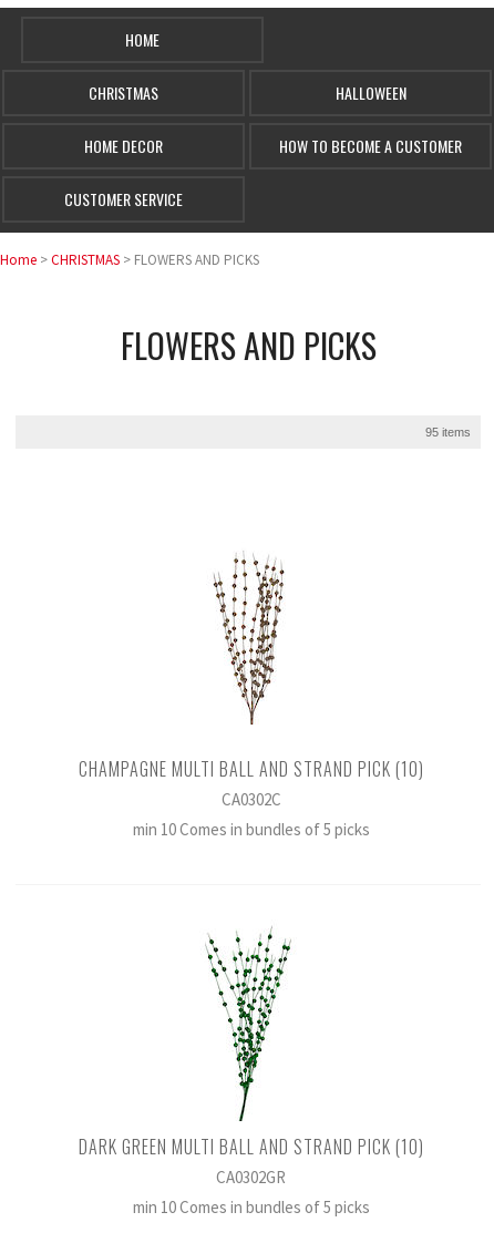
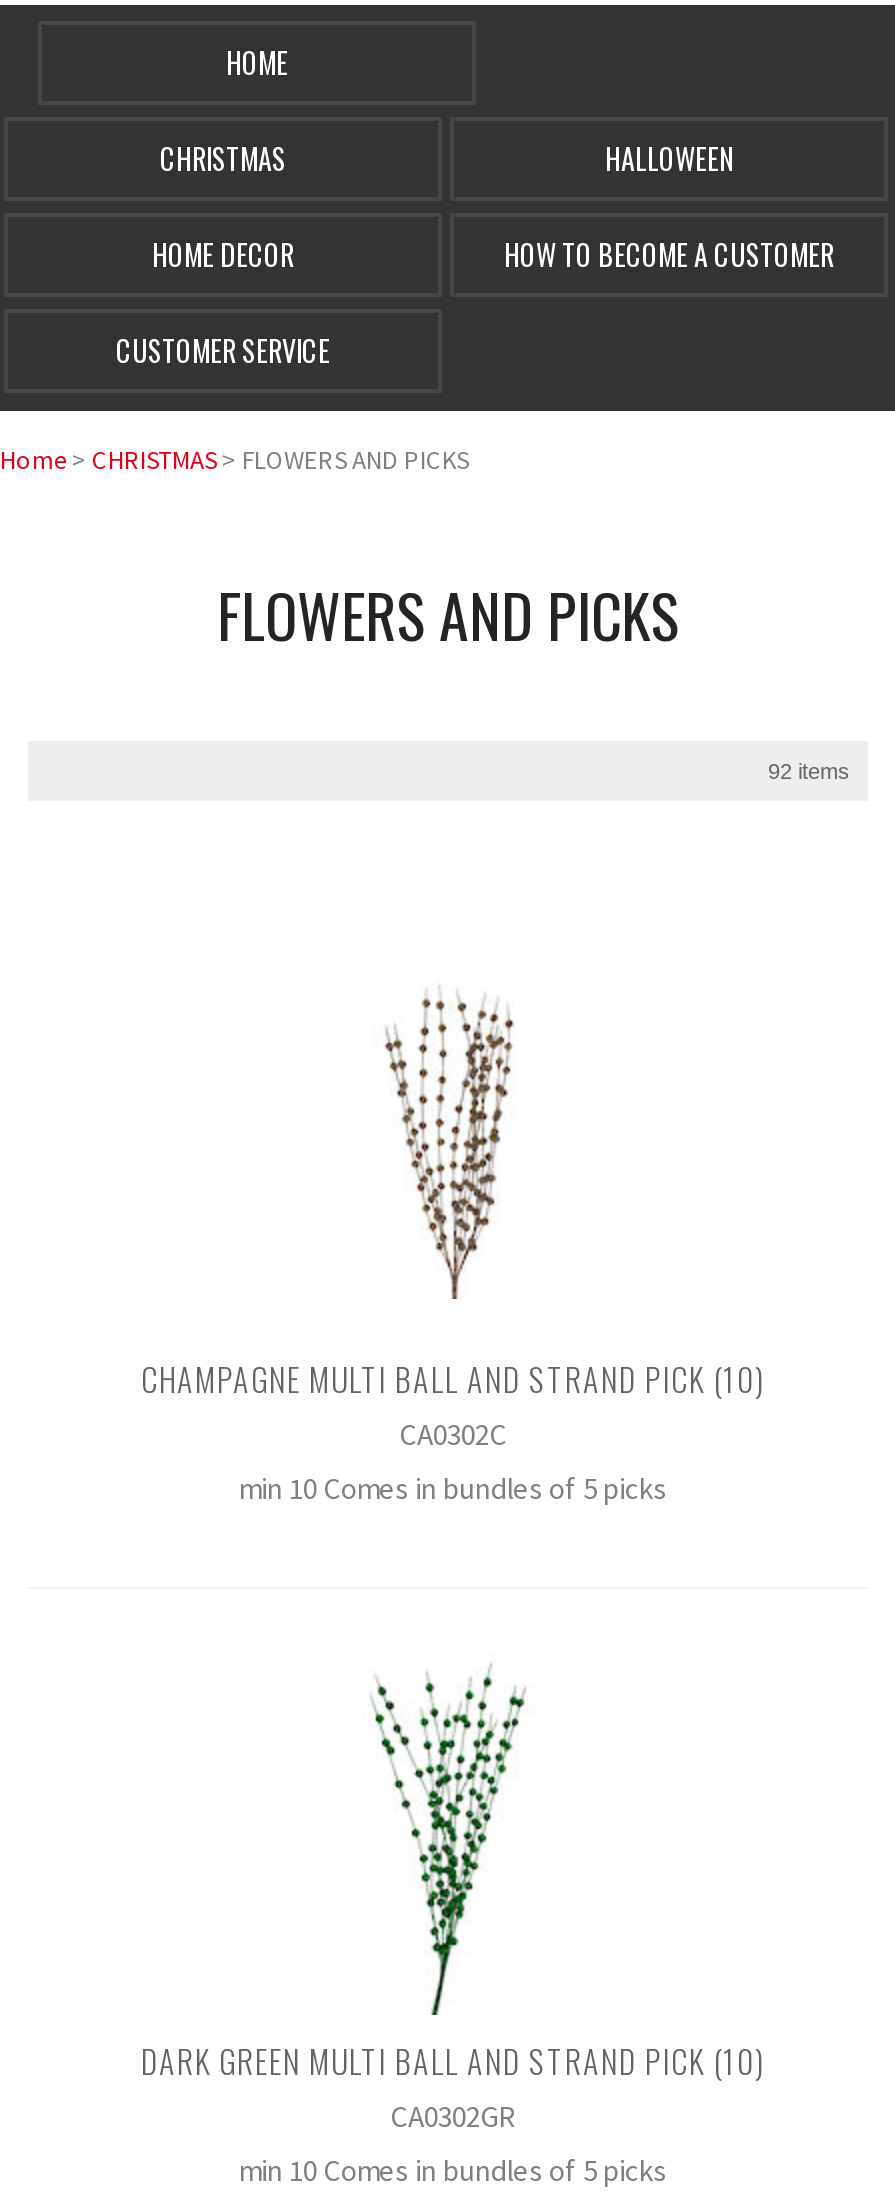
- 95 items
+ 92 items
